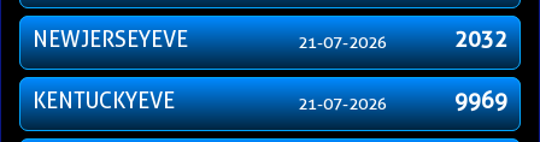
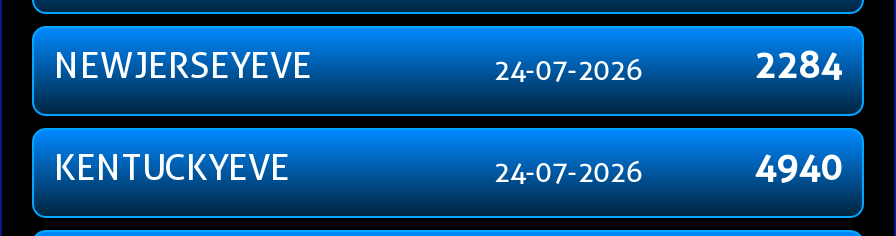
- 21-07-2026
+ 24-07-2026

- 2032
+ 2284

- 21-07-2026
+ 24-07-2026

- 9969
+ 4940
